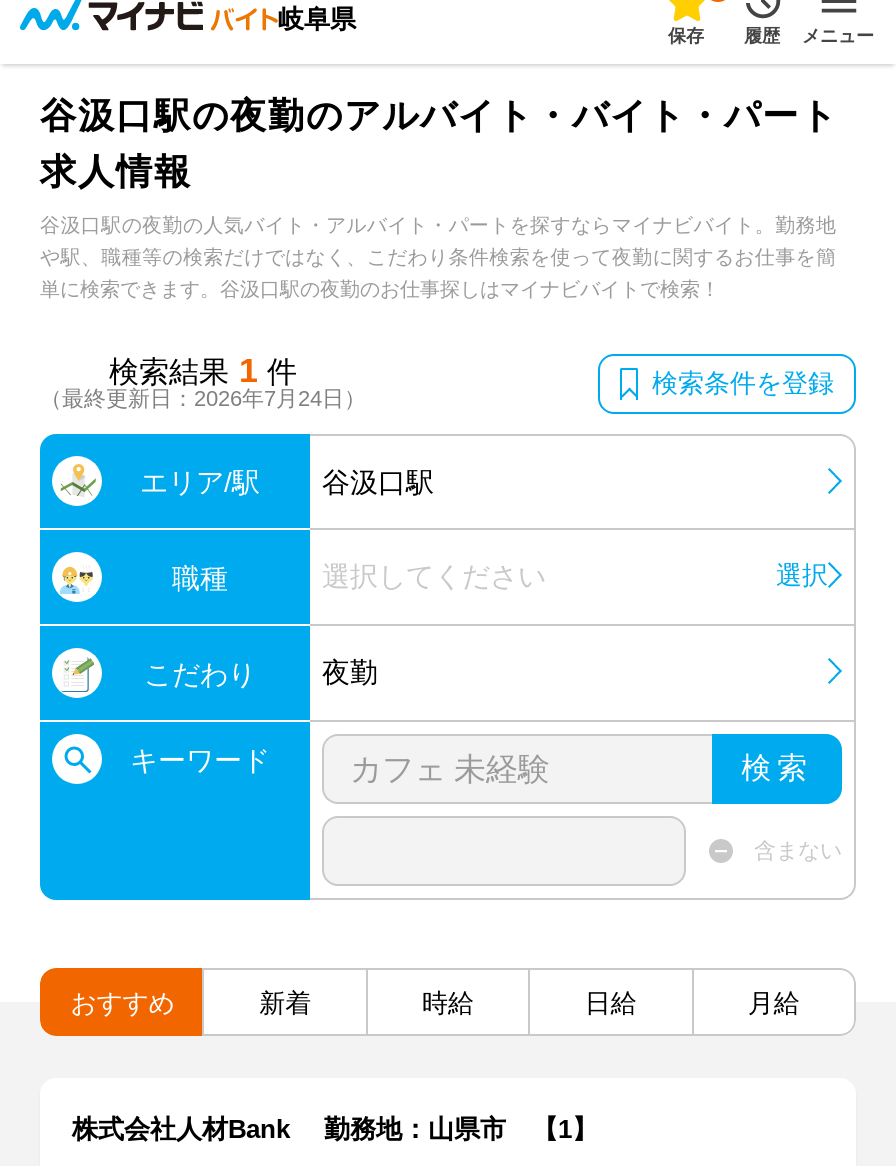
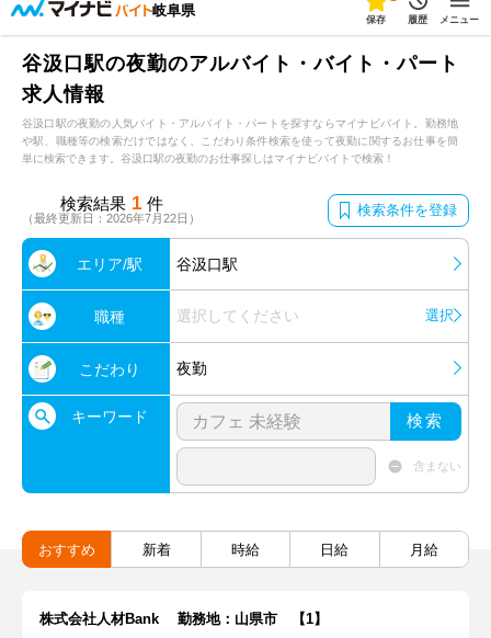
- （最終更新日：2026年7月24日）
+ （最終更新日：2026年7月22日）
